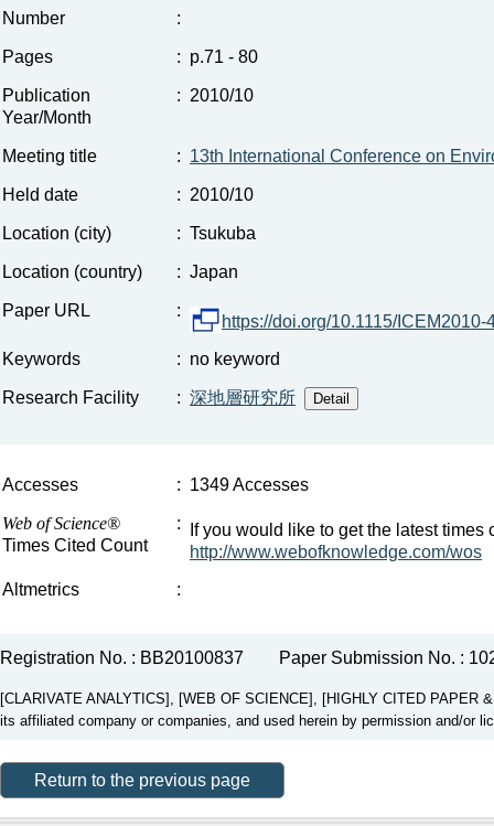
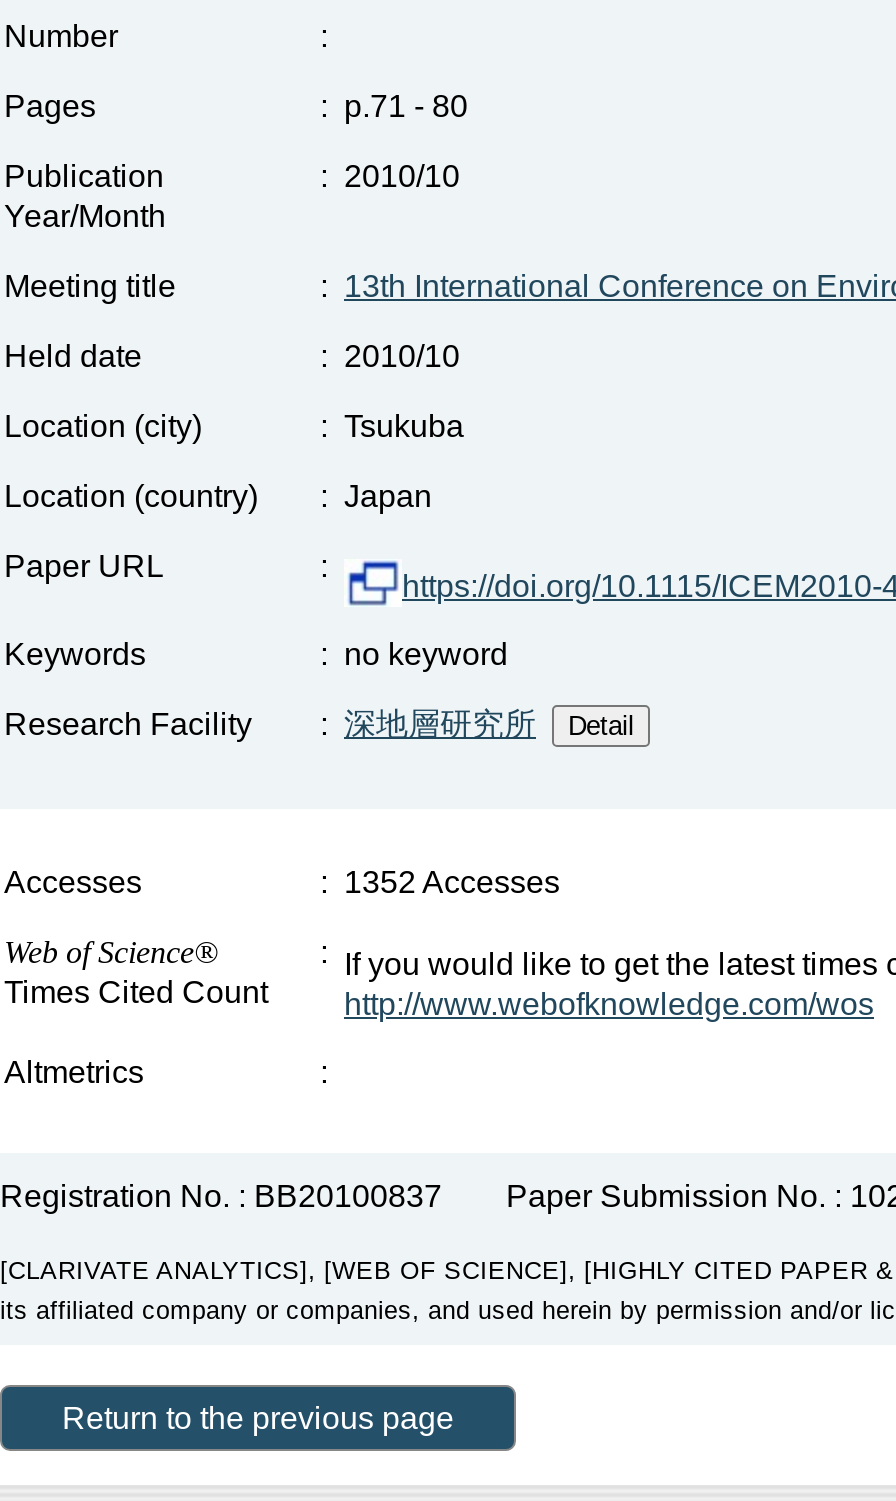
- : 1349 Accesses
+ : 1352 Accesses
